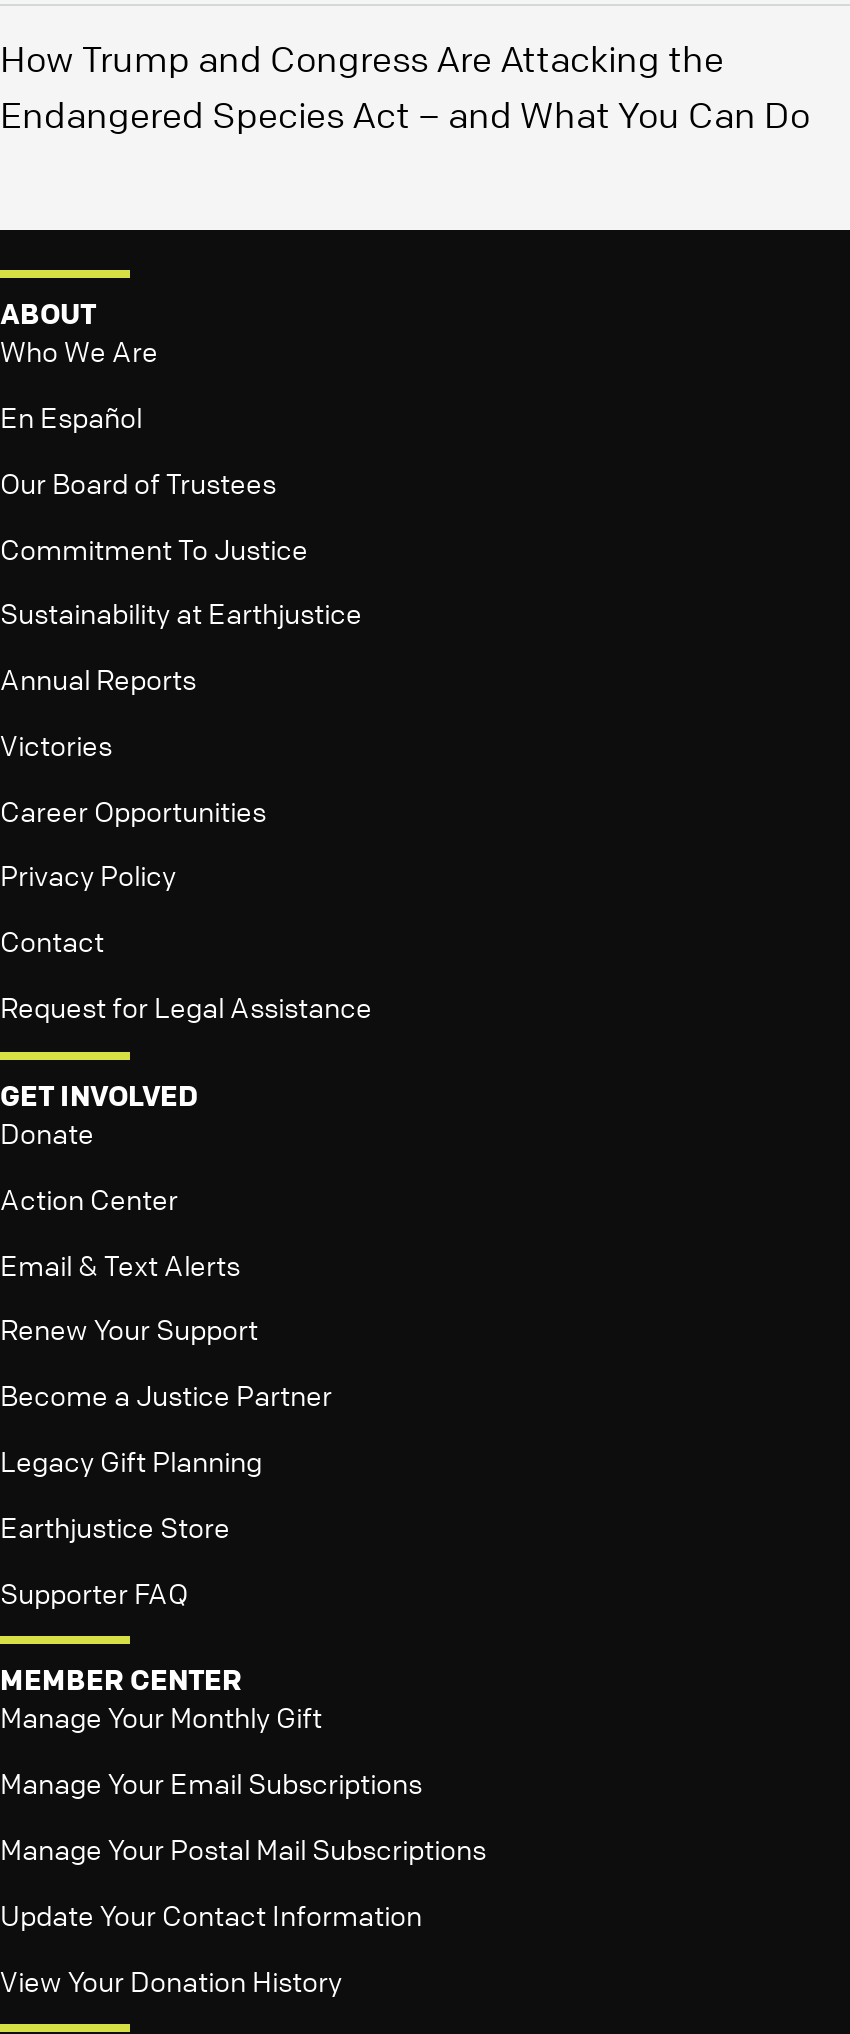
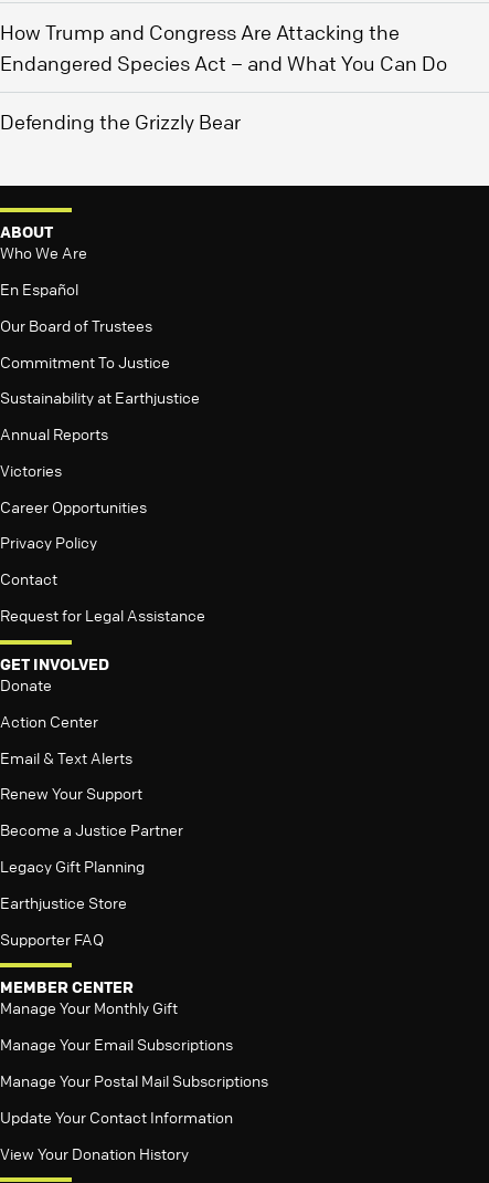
+ Defending the Grizzly Bear
